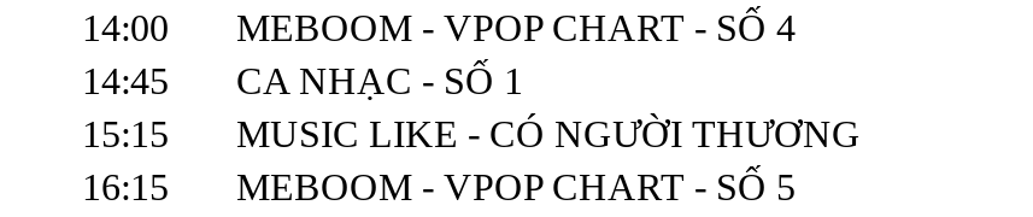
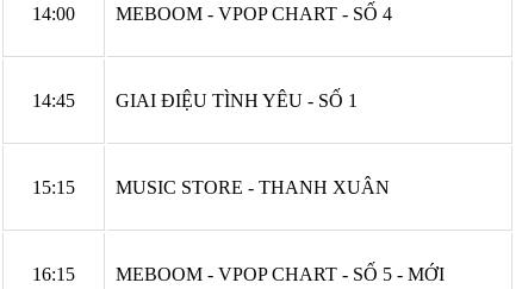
- CA NHẠC - SỐ 1
+ GIAI ĐIỆU TÌNH YÊU - SỐ 1

- MUSIC LIKE - CÓ NGƯỜI THƯƠNG
+ MUSIC STORE - THANH XUÂN

- MEBOOM - VPOP CHART - SỐ 5
+ MEBOOM - VPOP CHART - SỐ 5 - MỚI
